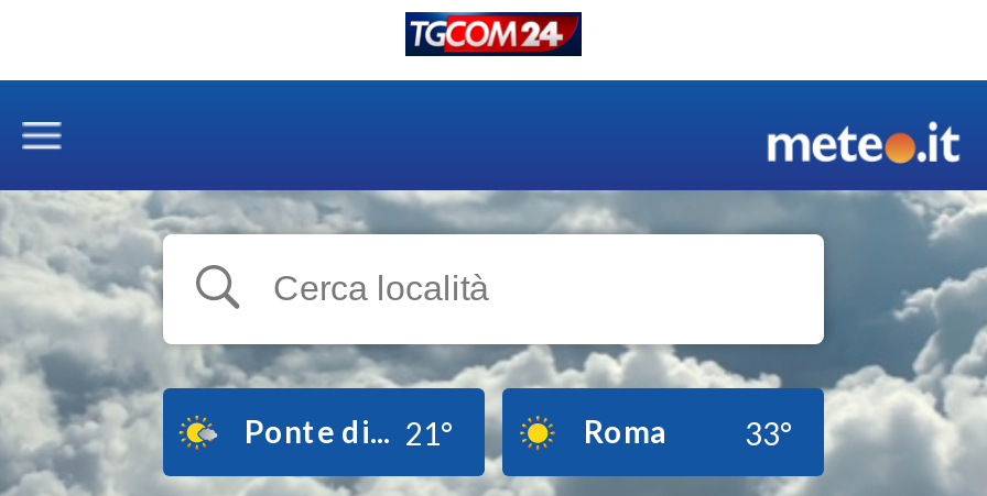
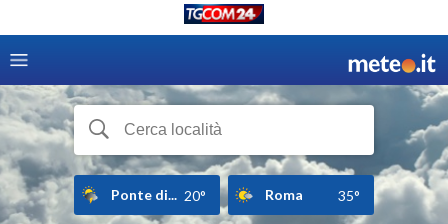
- Ponte di... 21°
+ Ponte di... 20°

- 33°
+ 35°
